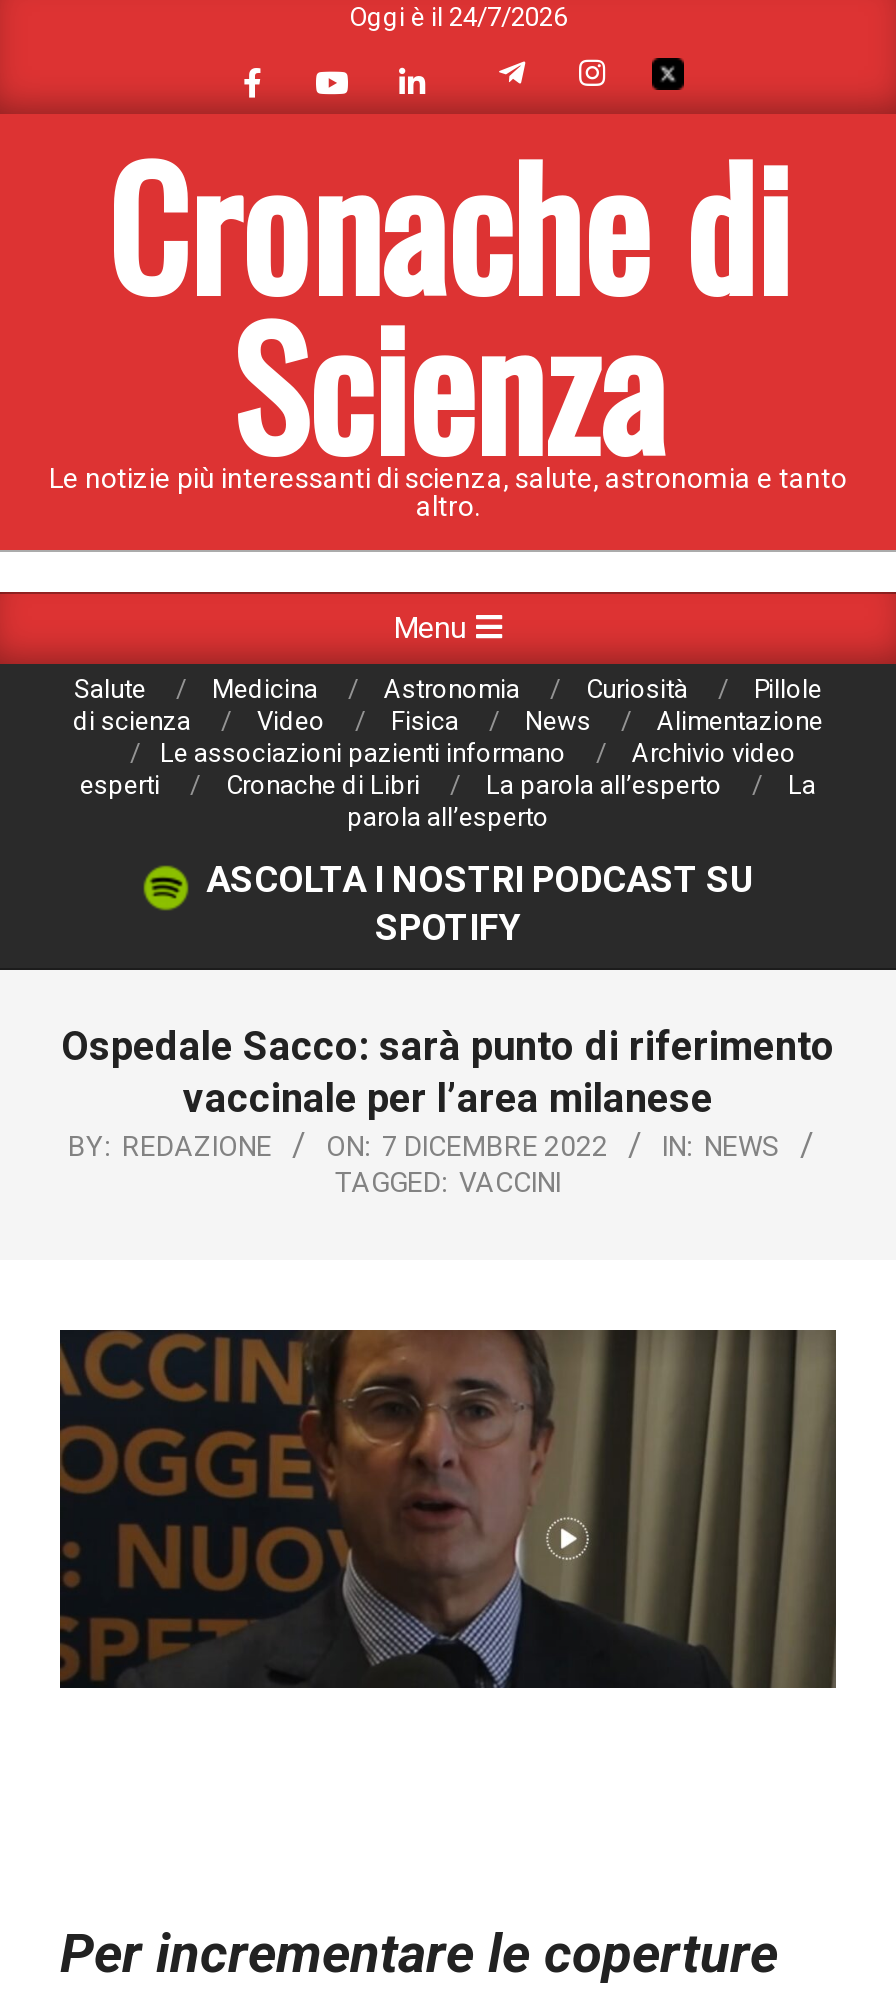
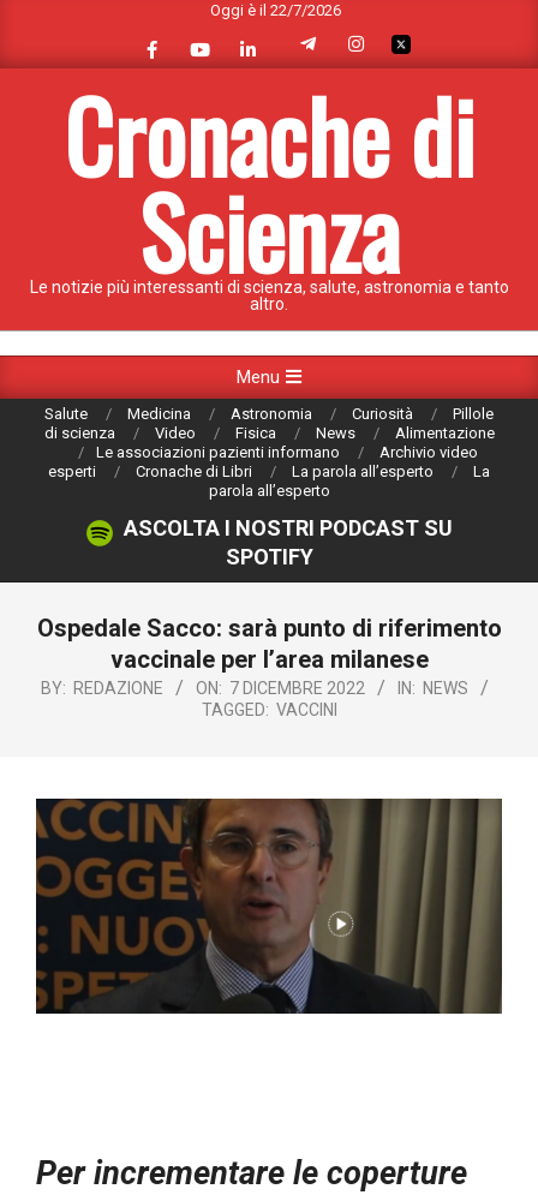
- Oggi è il 24/7/2026
+ Oggi è il 22/7/2026
